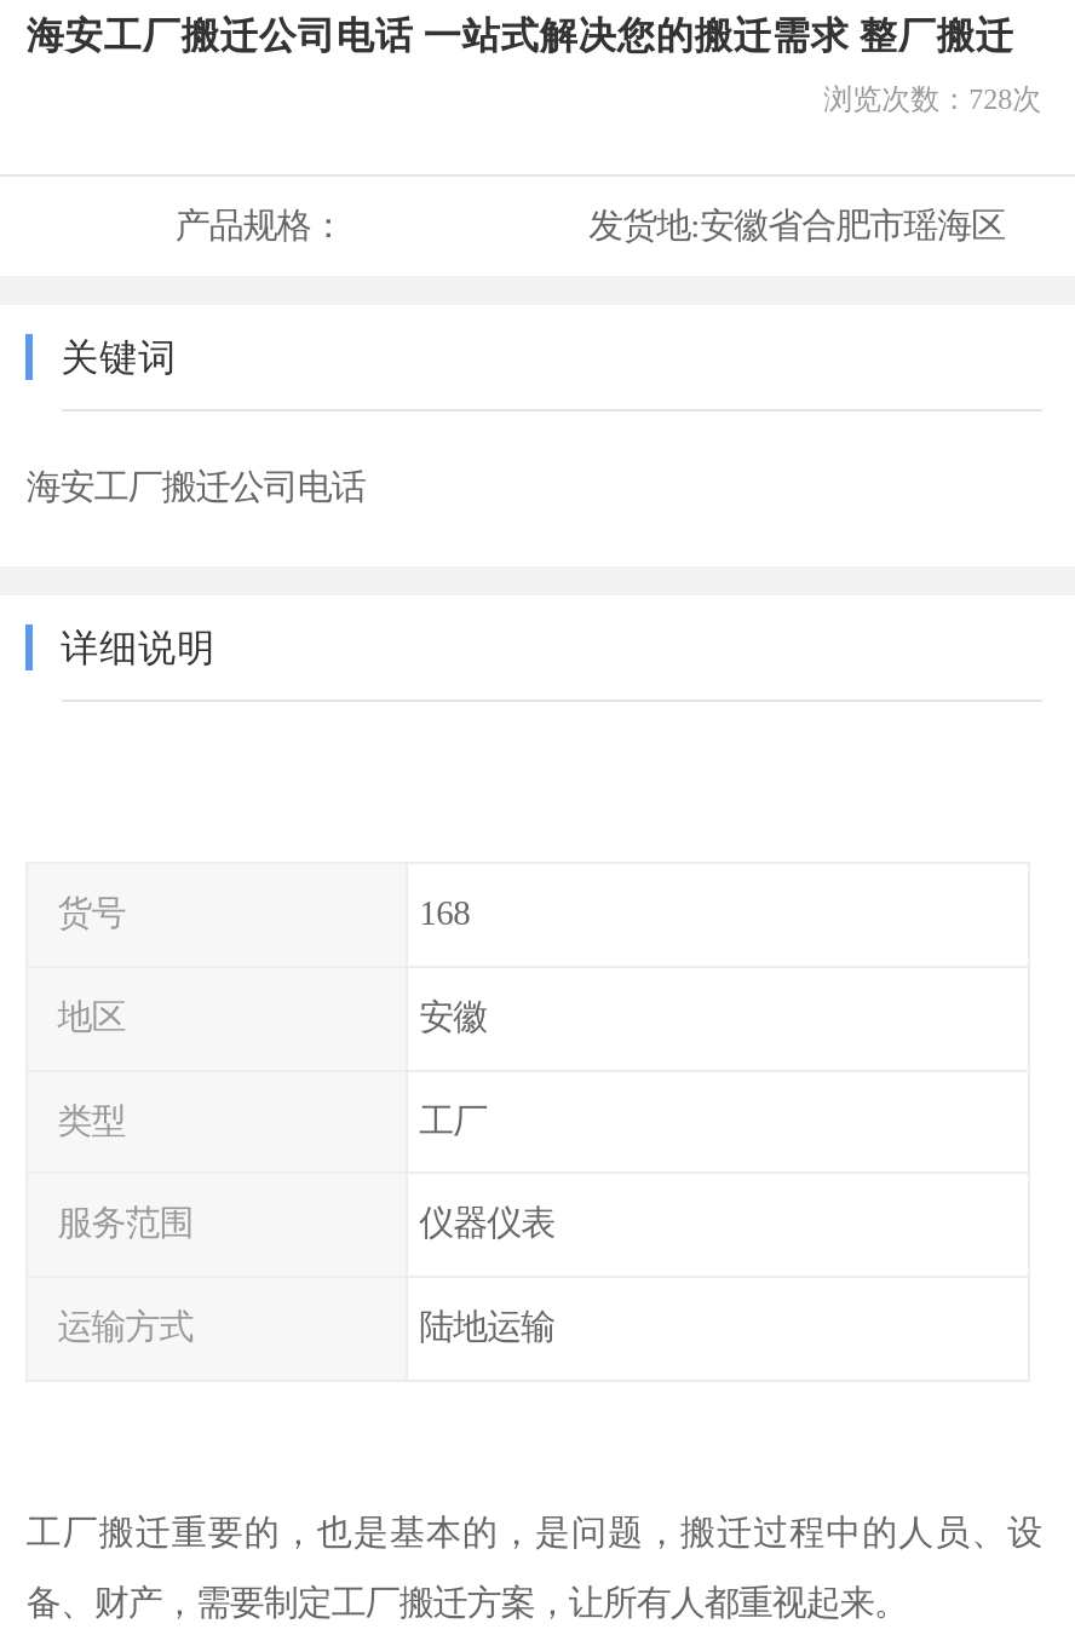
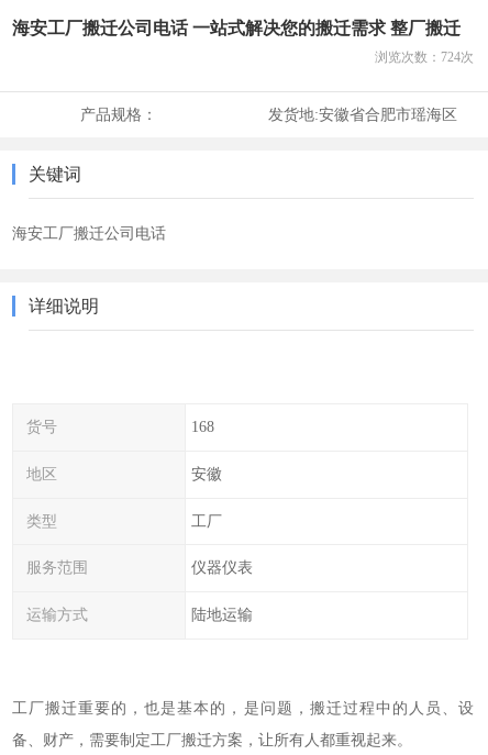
- 浏览次数：728次
+ 浏览次数：724次
